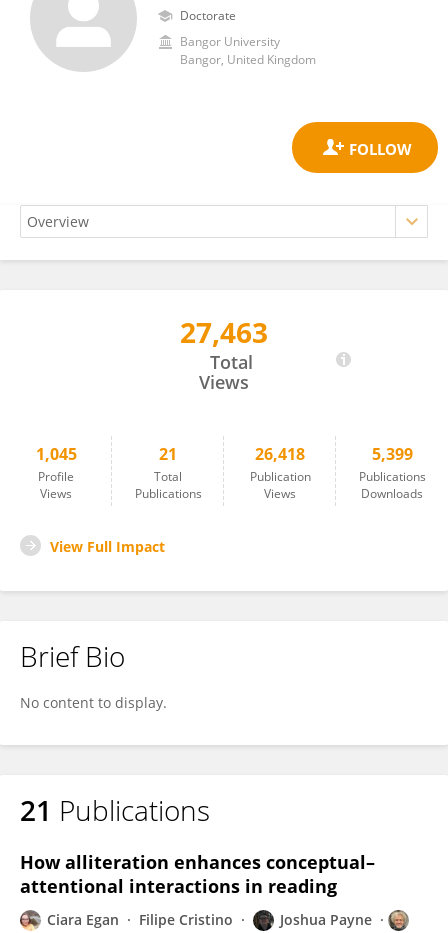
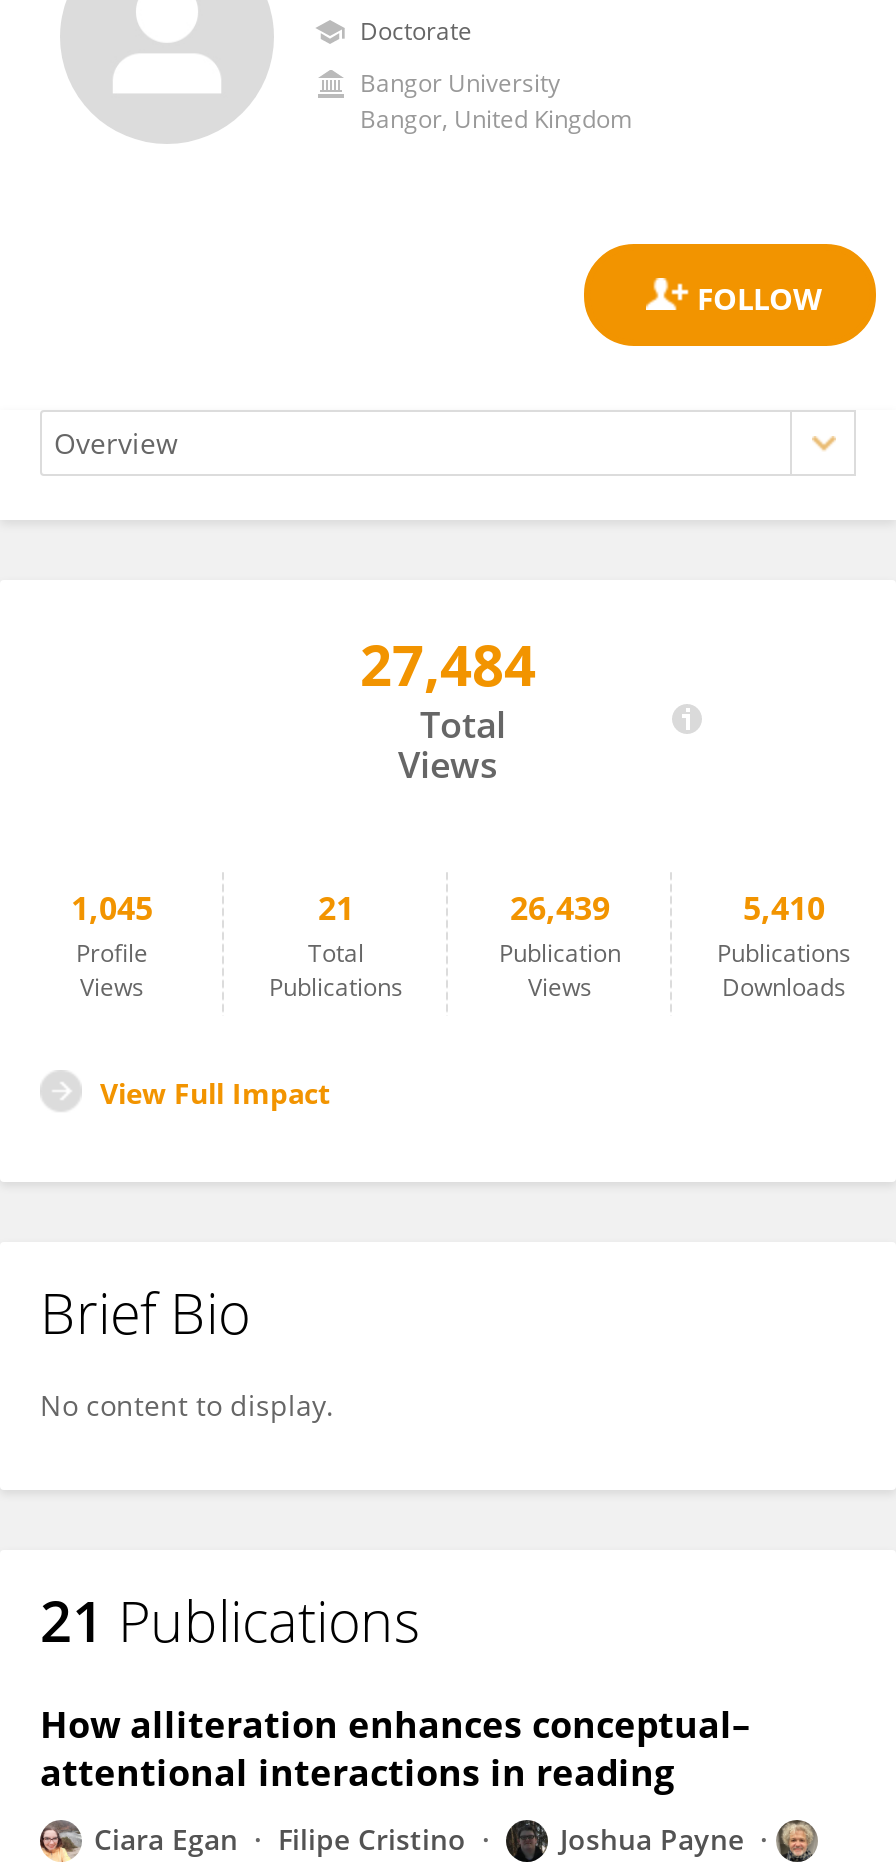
- 27,463
+ 27,484

- 26,418
+ 26,439

- 5,399
+ 5,410
